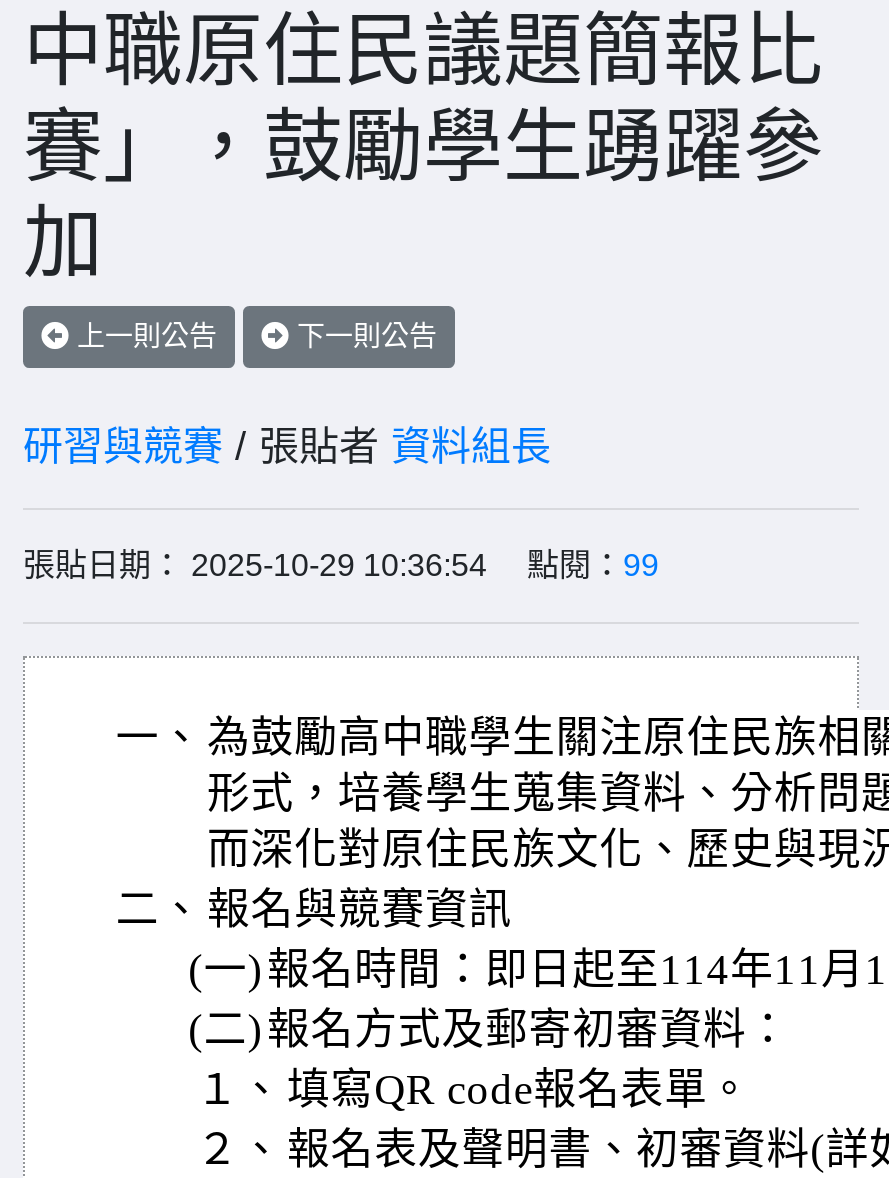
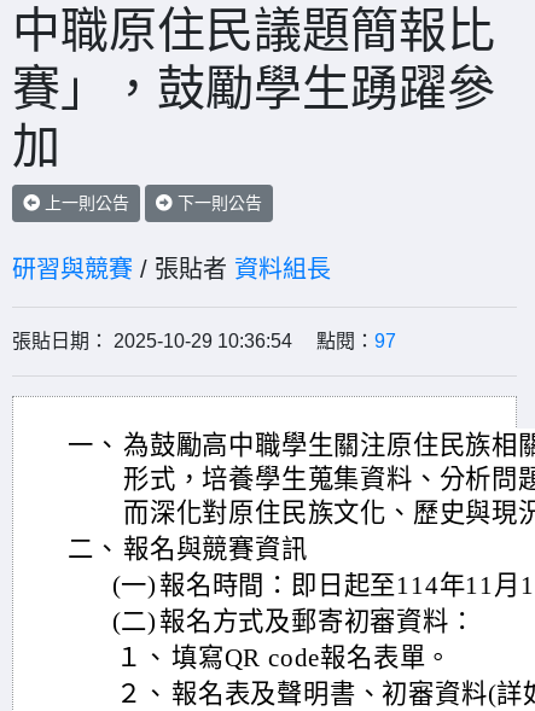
- 張貼日期： 2025-10-29 10:36:54 點閱：99
+ 張貼日期： 2025-10-29 10:36:54 點閱：97
